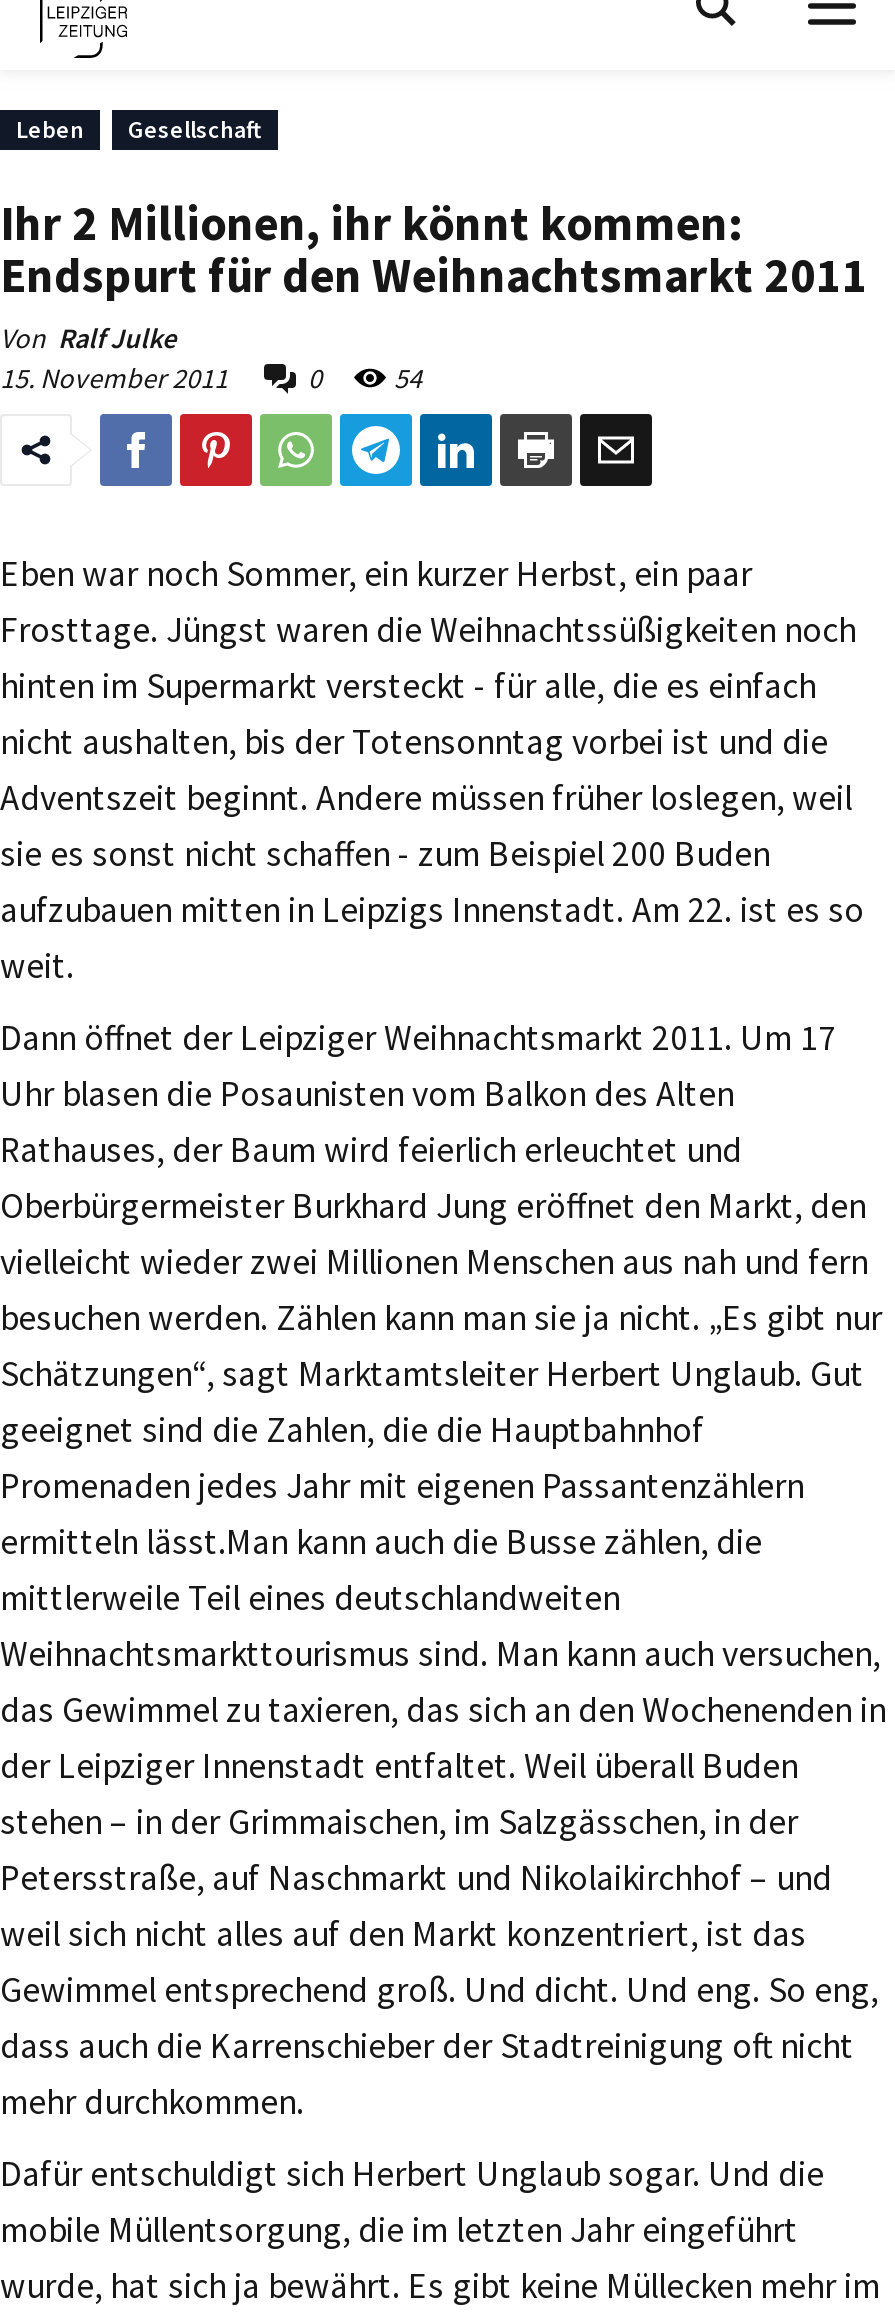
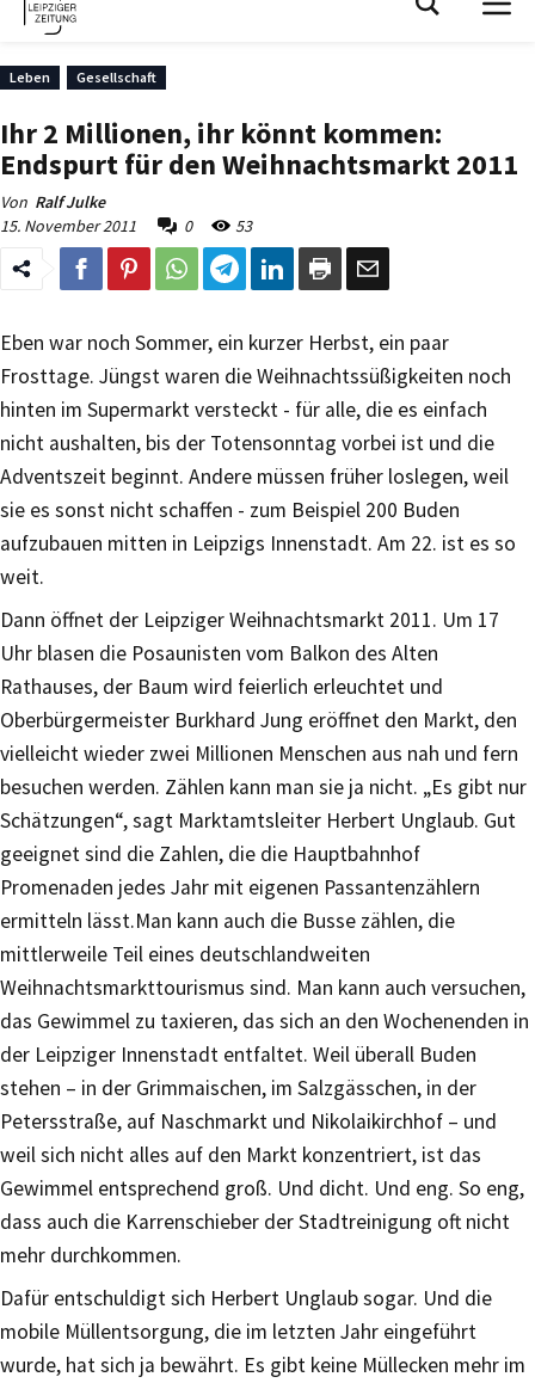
- 0 54
+ 0 53
